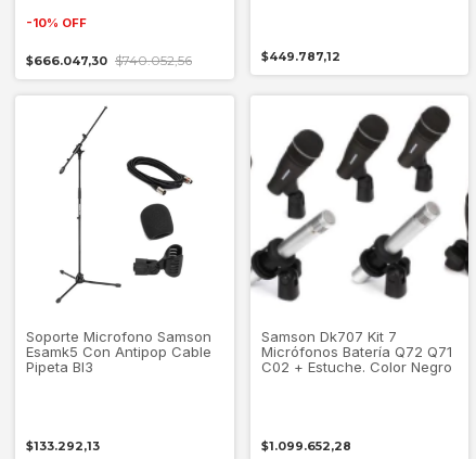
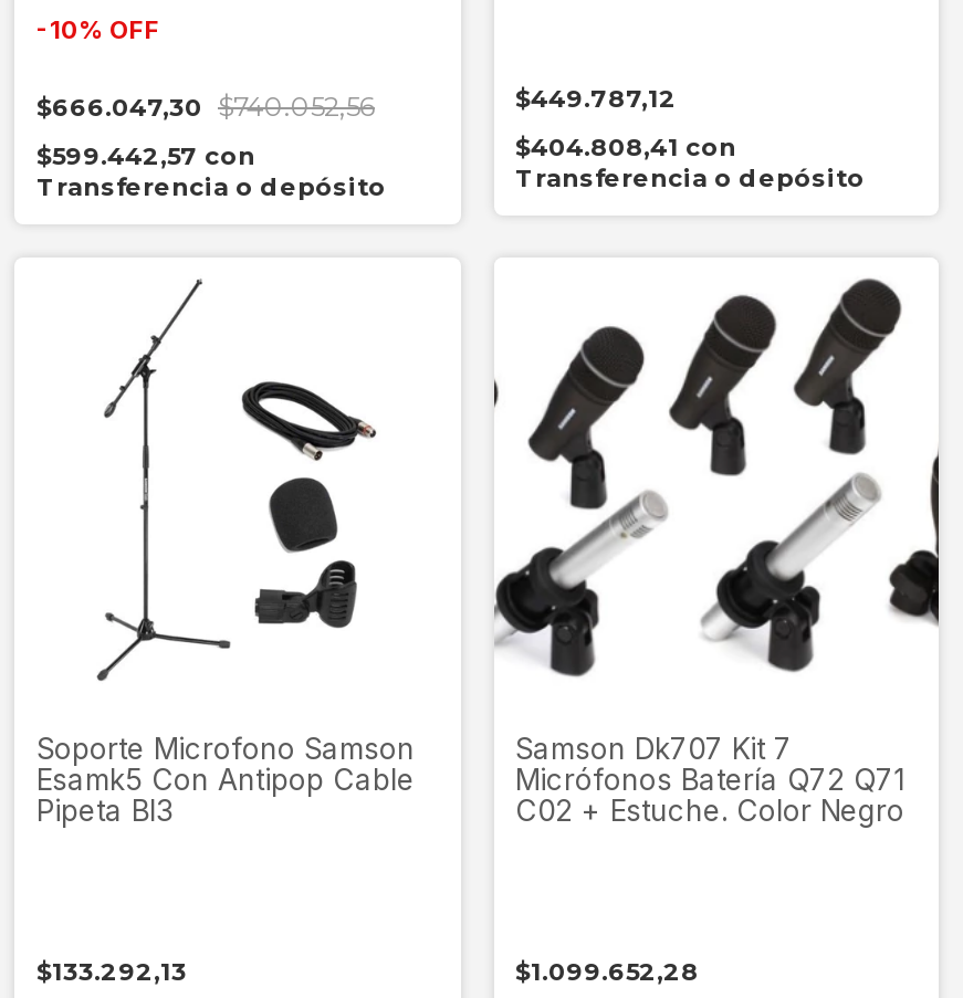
+ $599.442,57 con
+ Transferencia o depósito

+ $404.808,41 con
+ Transferencia o depósito
